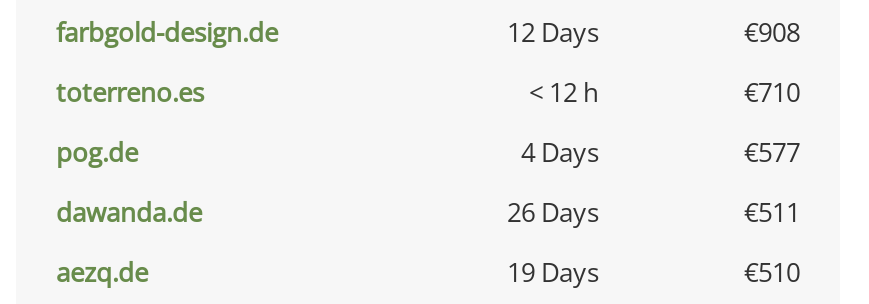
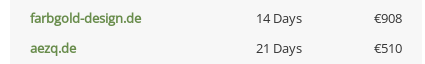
- 12 Days
+ 14 Days

- toterreno.es
- < 12 h
- €710
- pog.de
- 4 Days
- €577
- dawanda.de
- 26 Days
- €511

- 19 Days
+ 21 Days
